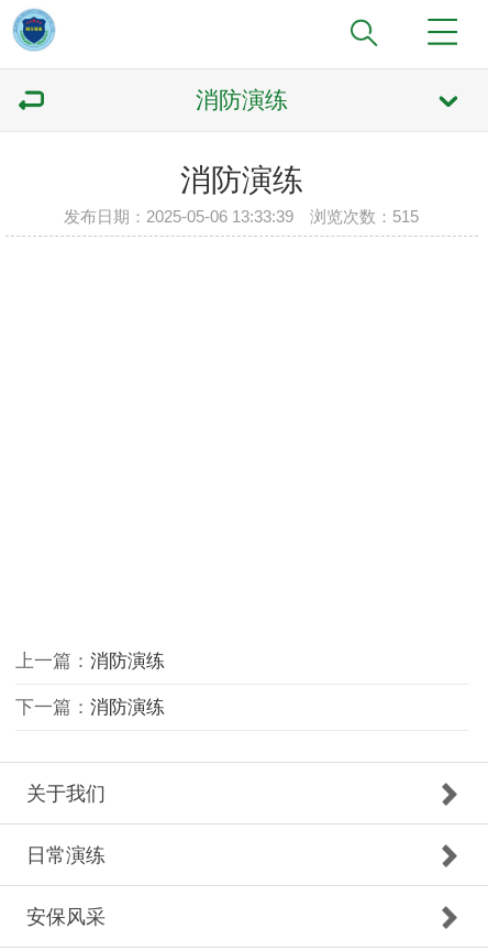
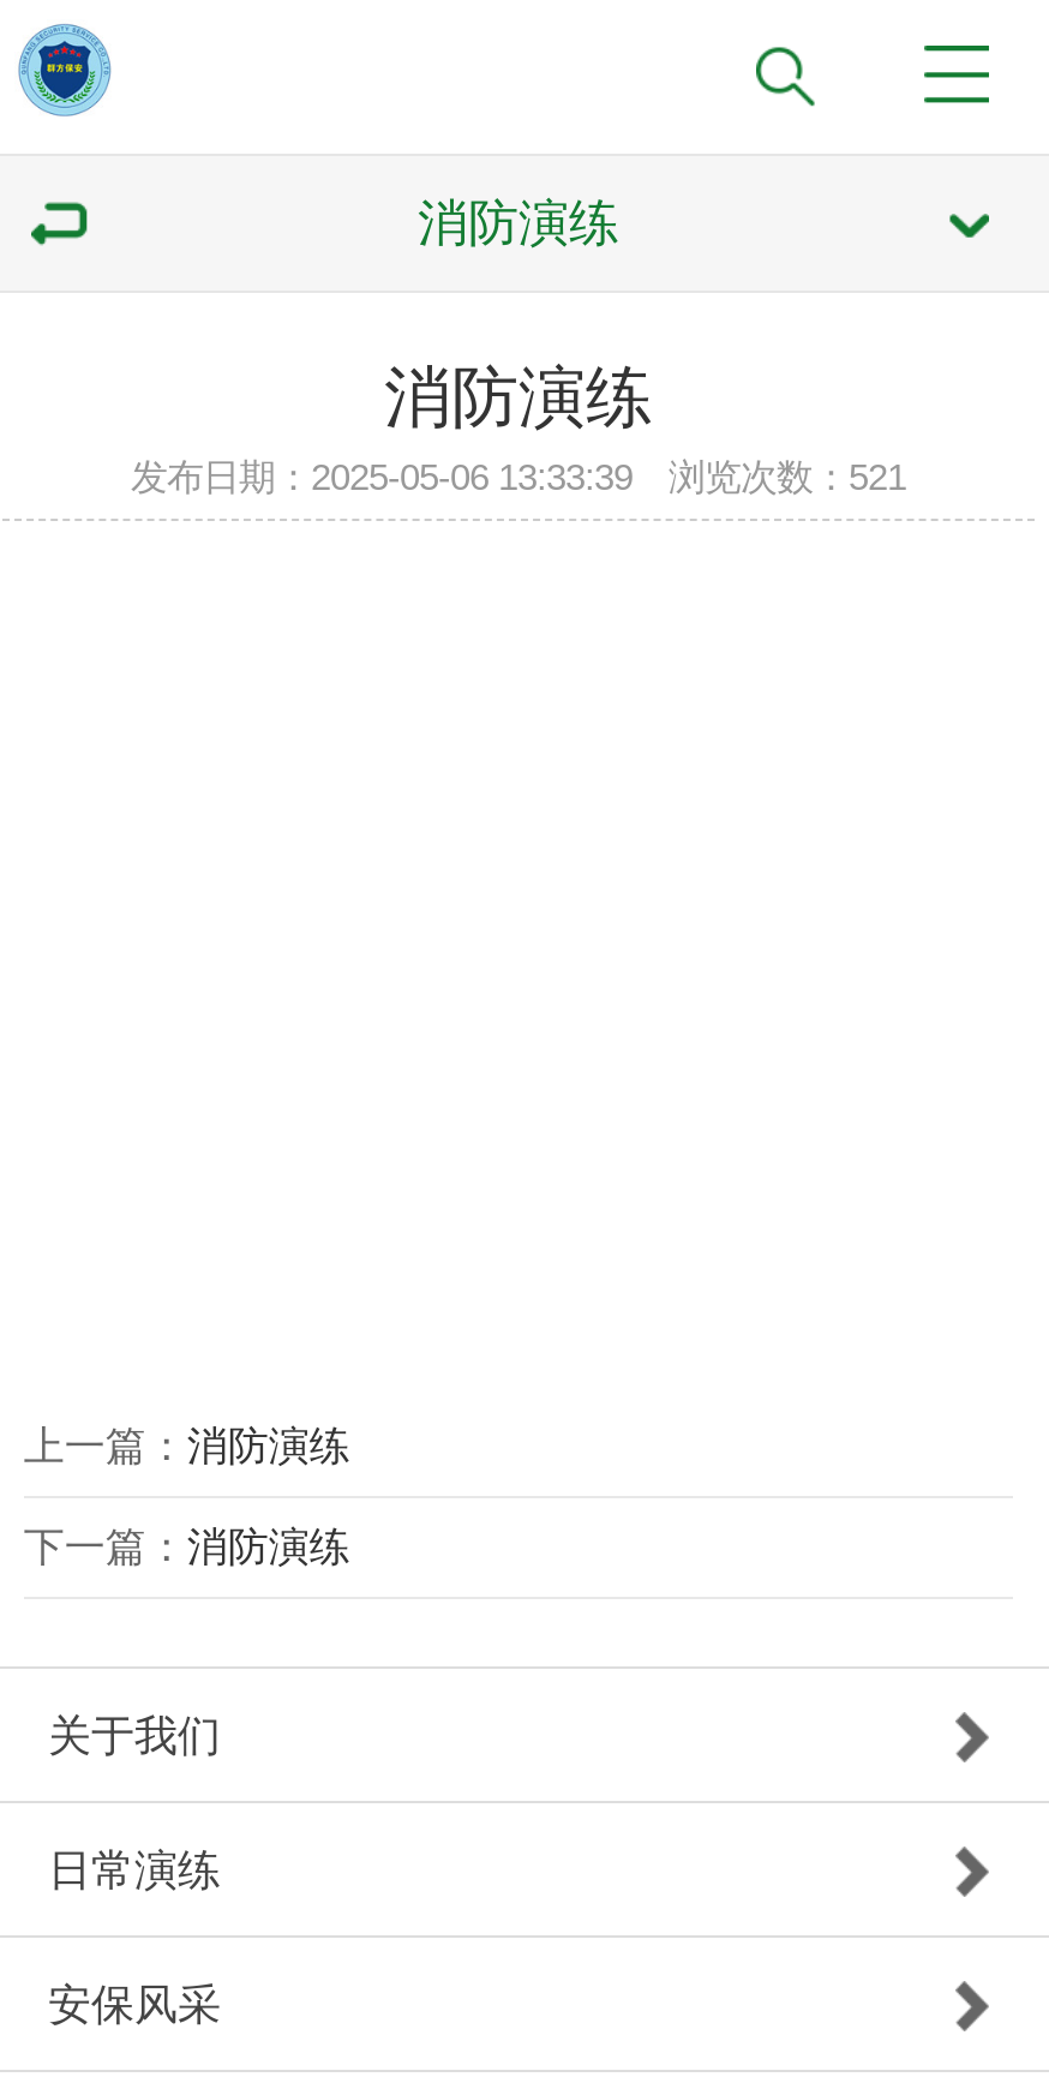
- 发布日期：2025-05-06 13:33:39 浏览次数：515
+ 发布日期：2025-05-06 13:33:39 浏览次数：521
